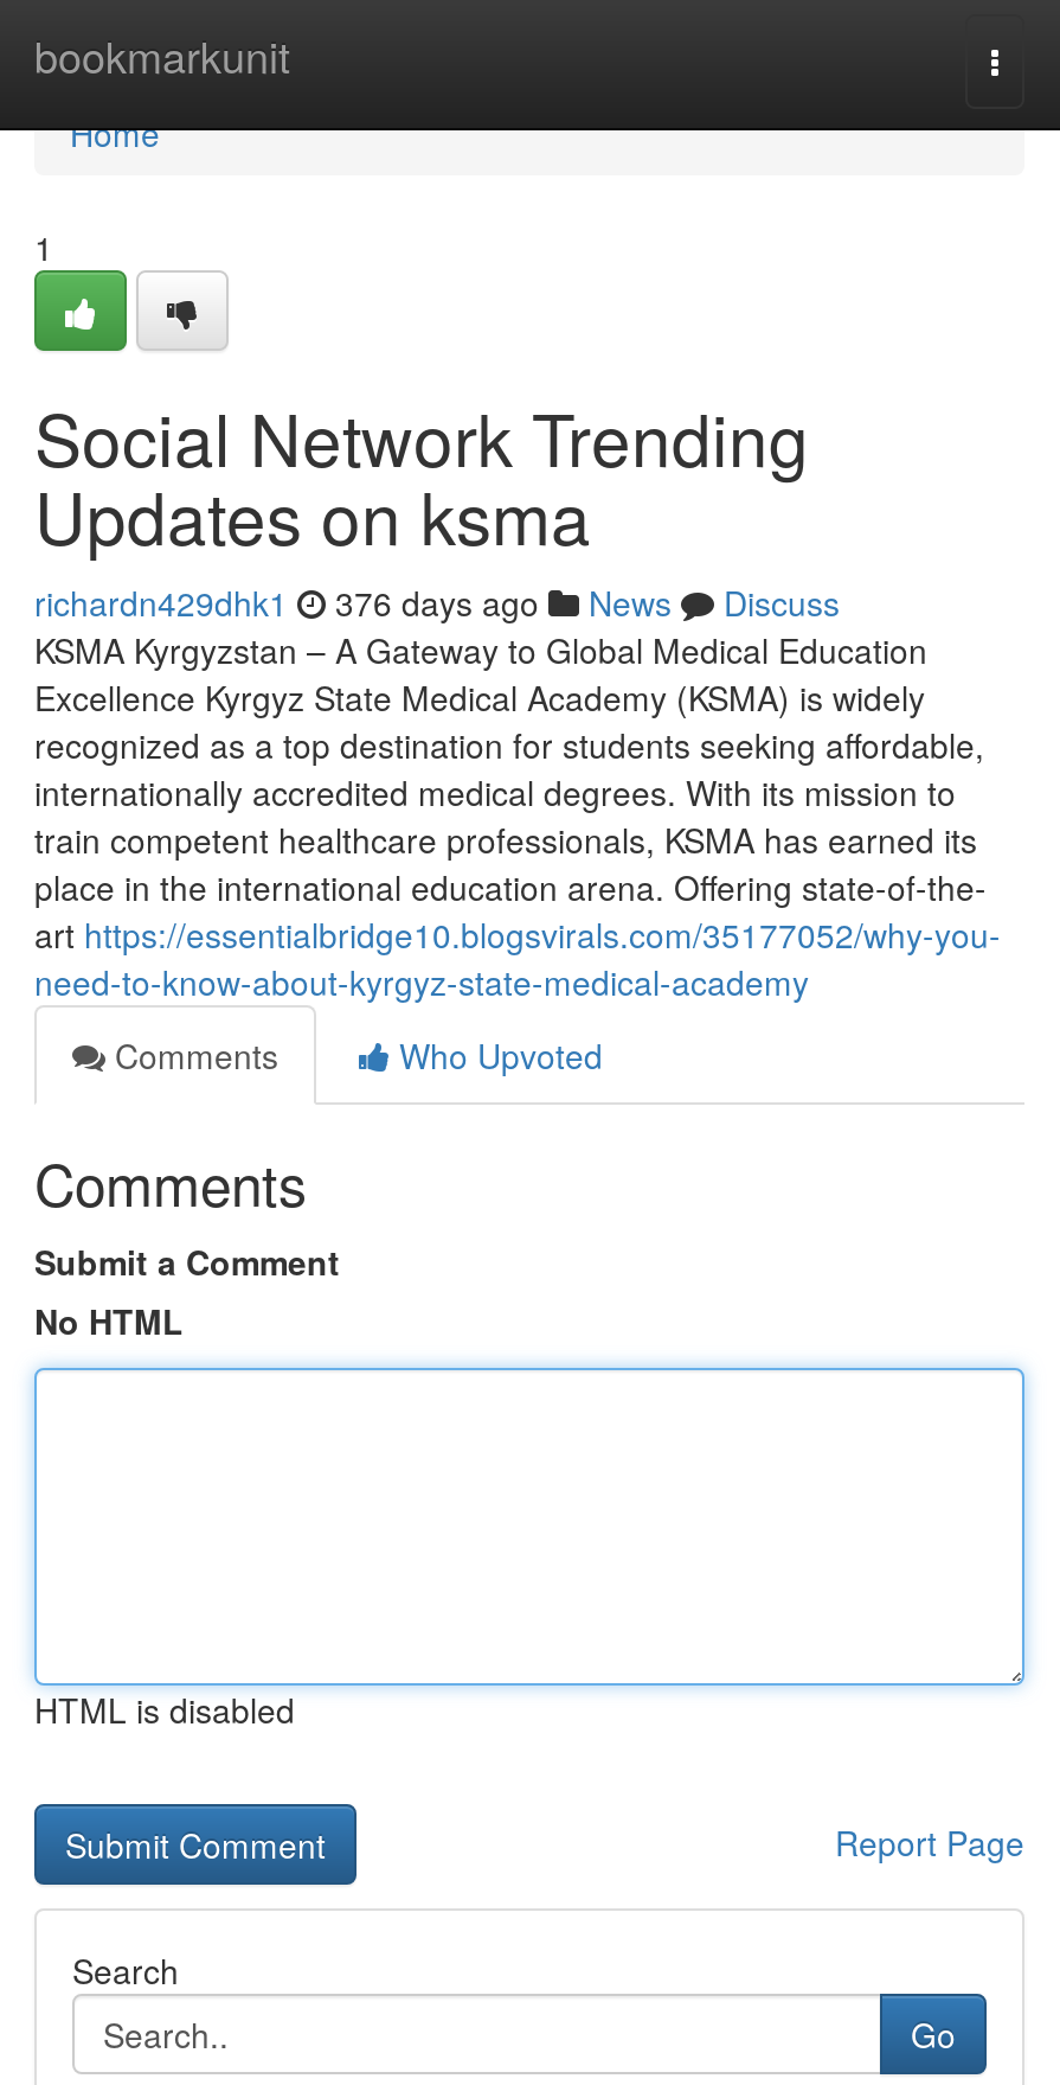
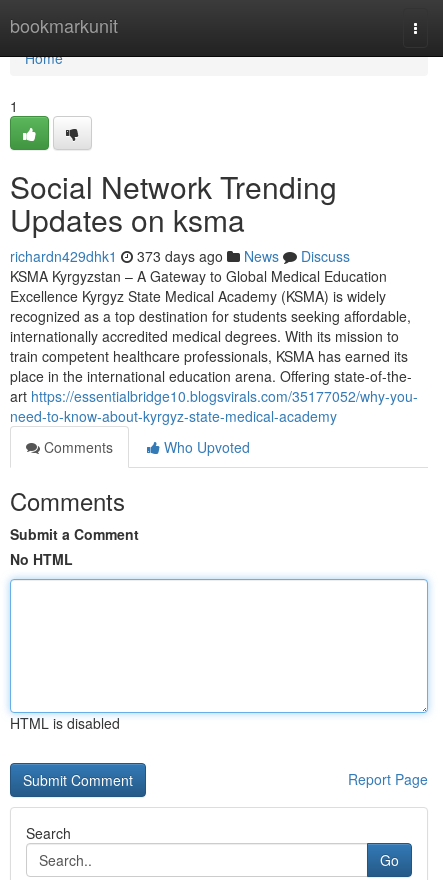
- richardn429dhk1 376 days ago News Discuss
+ richardn429dhk1 373 days ago News Discuss
